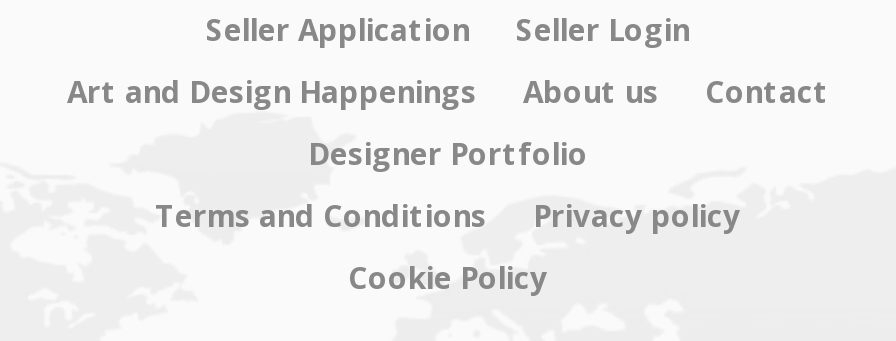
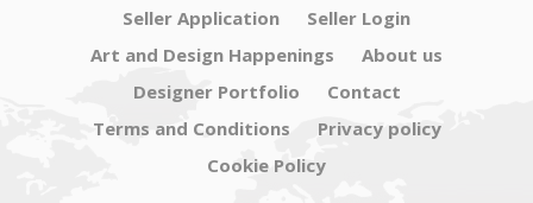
moved down: Contact
